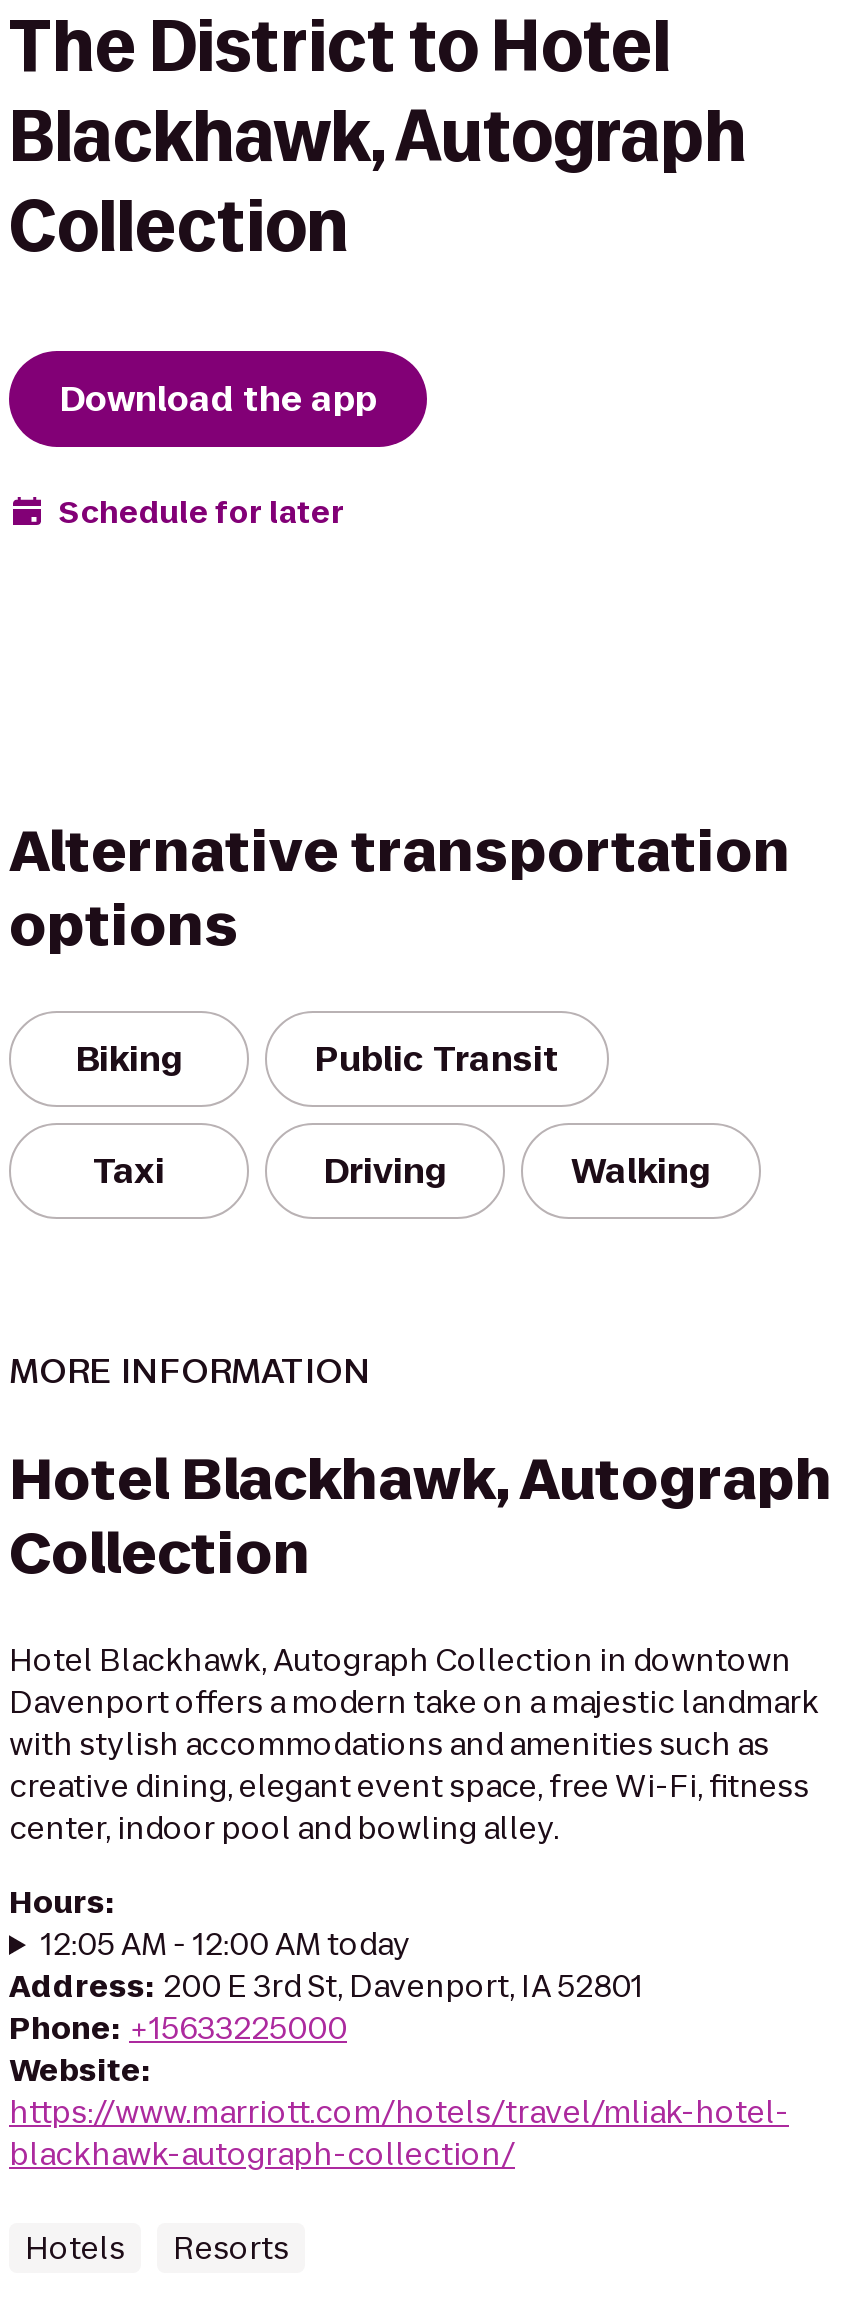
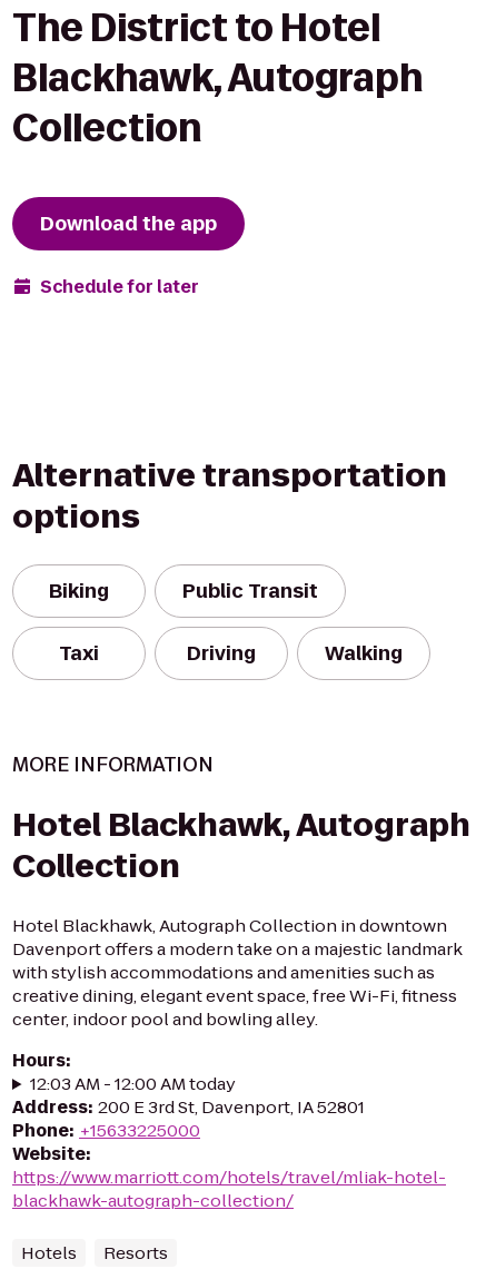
- 12:05 AM - 12:00 AM today
+ 12:03 AM - 12:00 AM today
